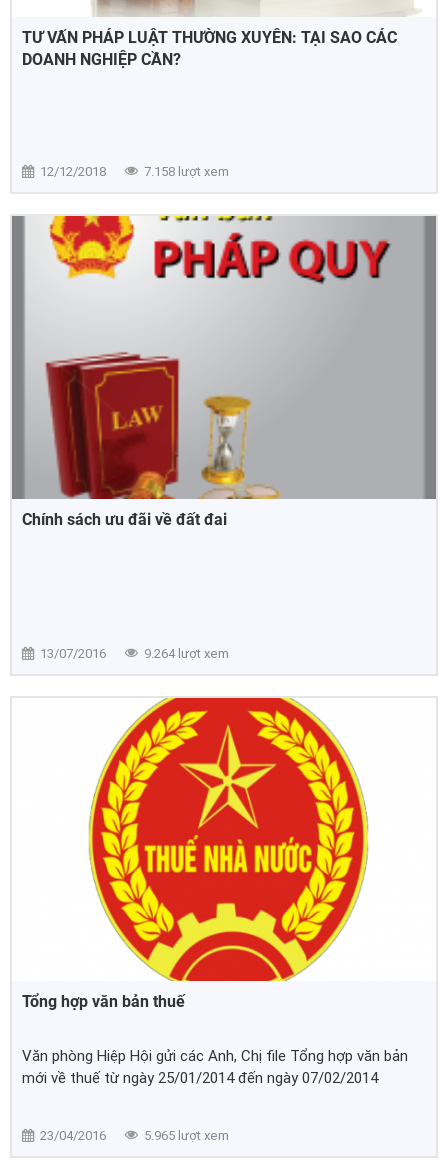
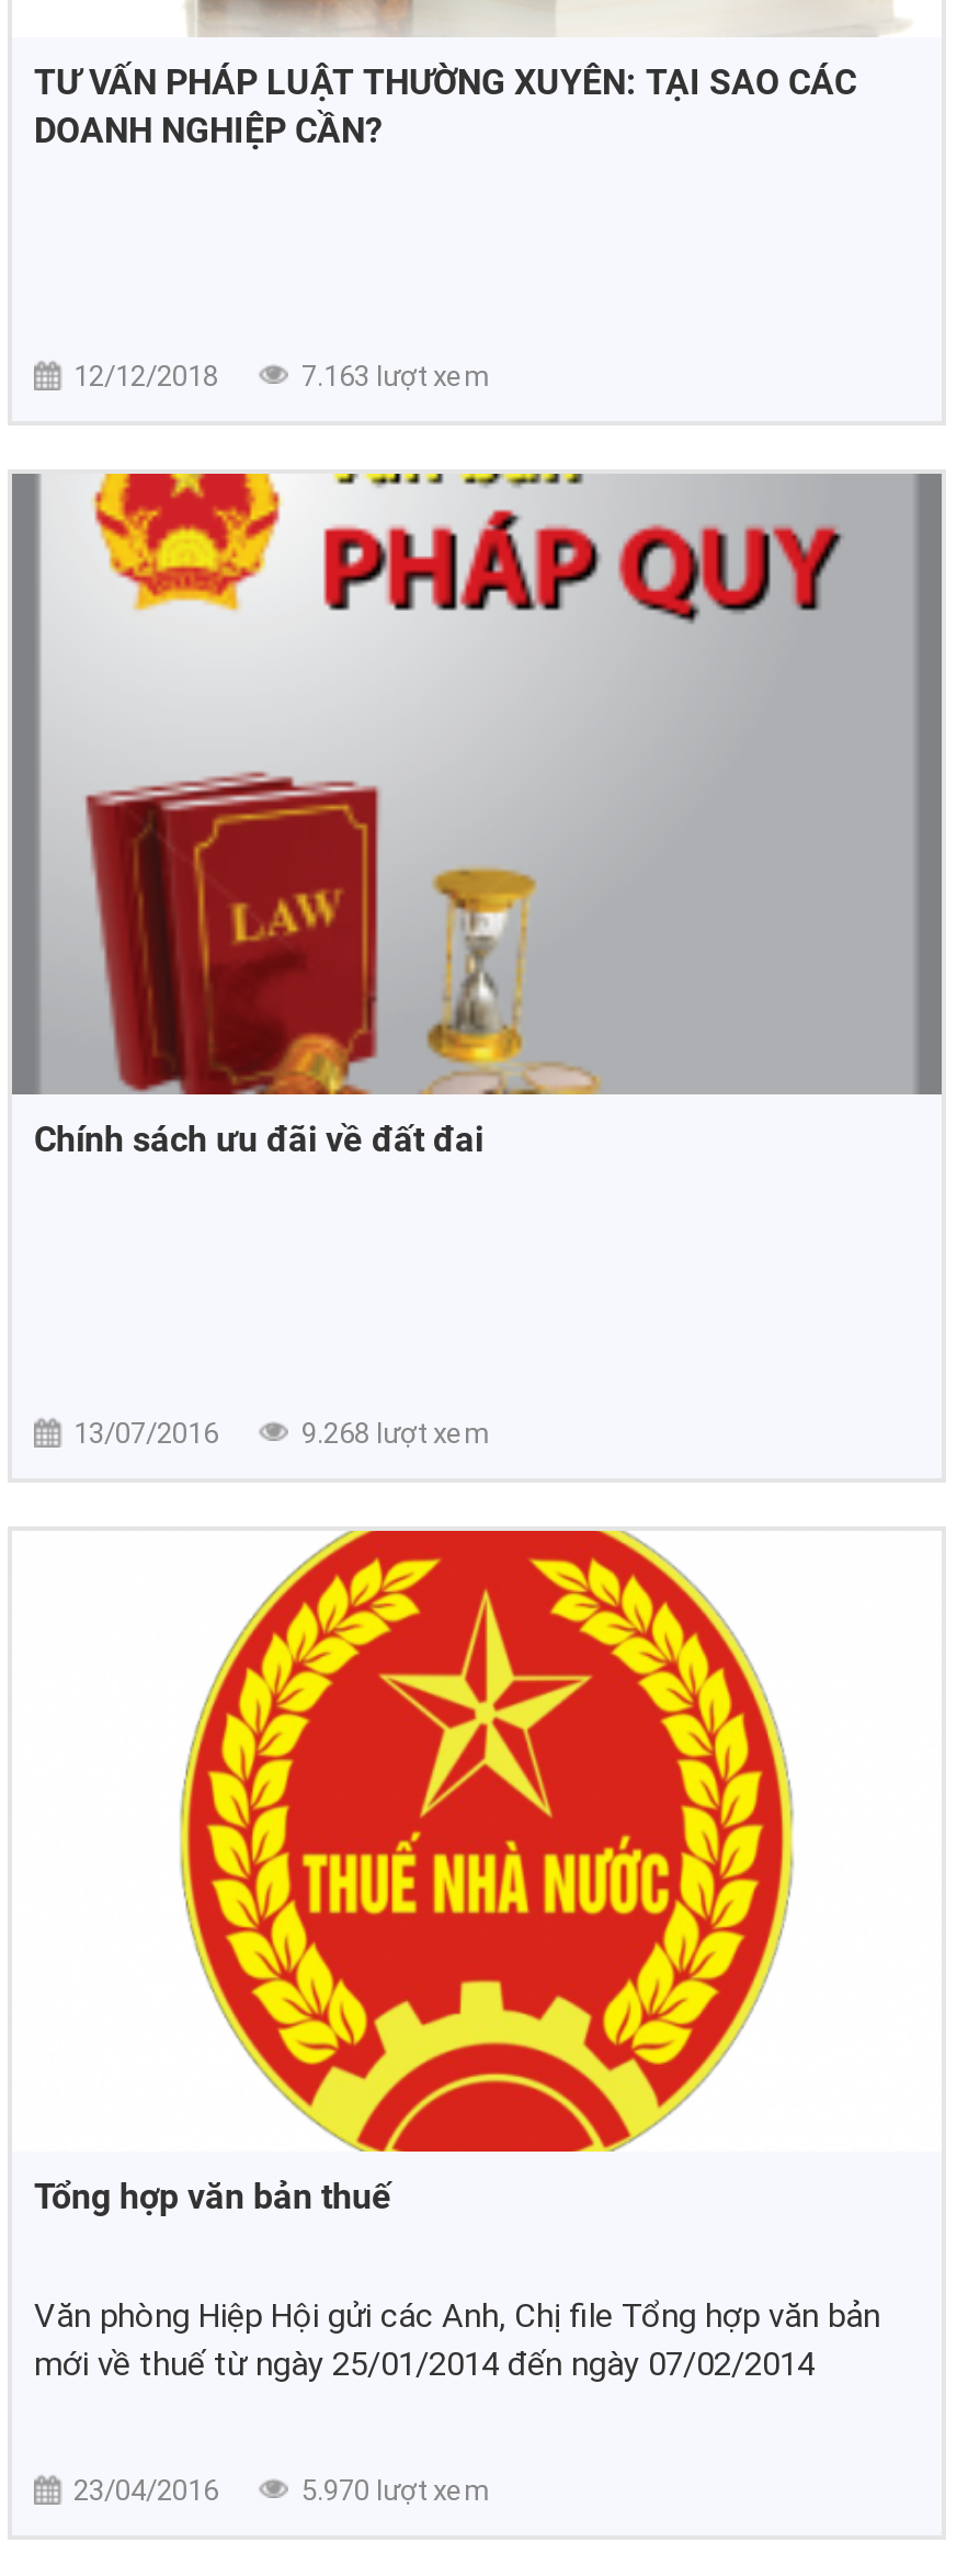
- 7.158 lượt xem
+ 7.163 lượt xem

- 9.264 lượt xem
+ 9.268 lượt xem

- 5.965 lượt xem
+ 5.970 lượt xem
